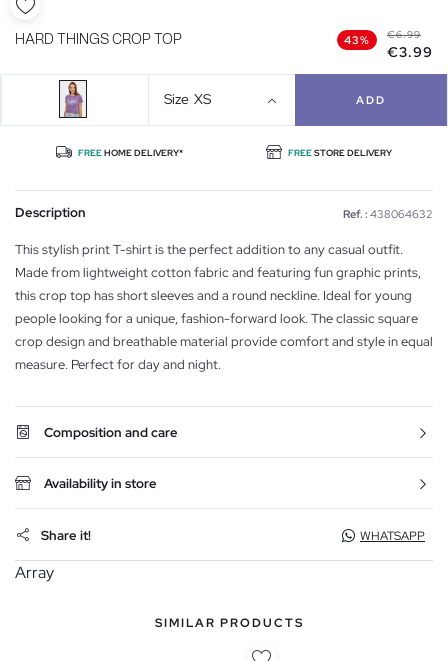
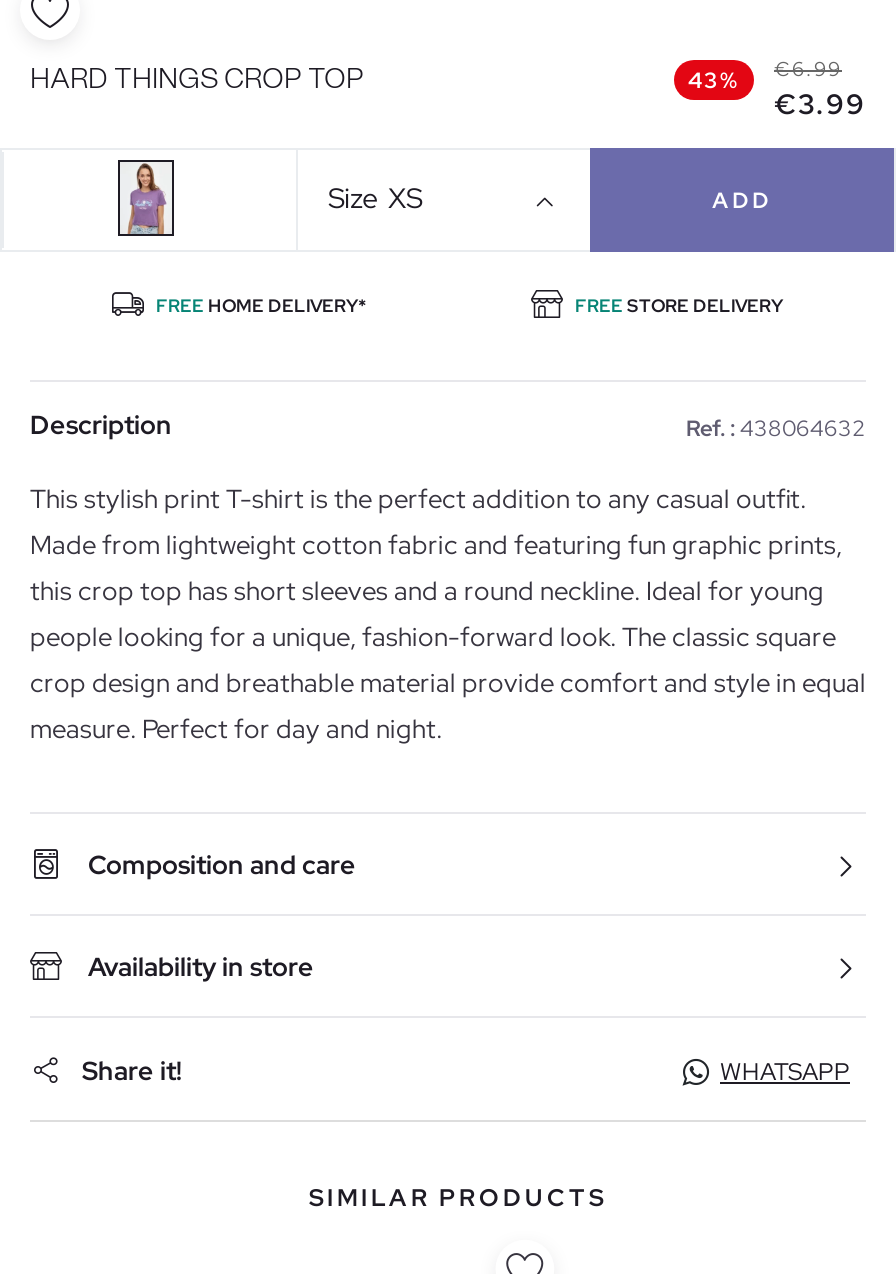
- Array
